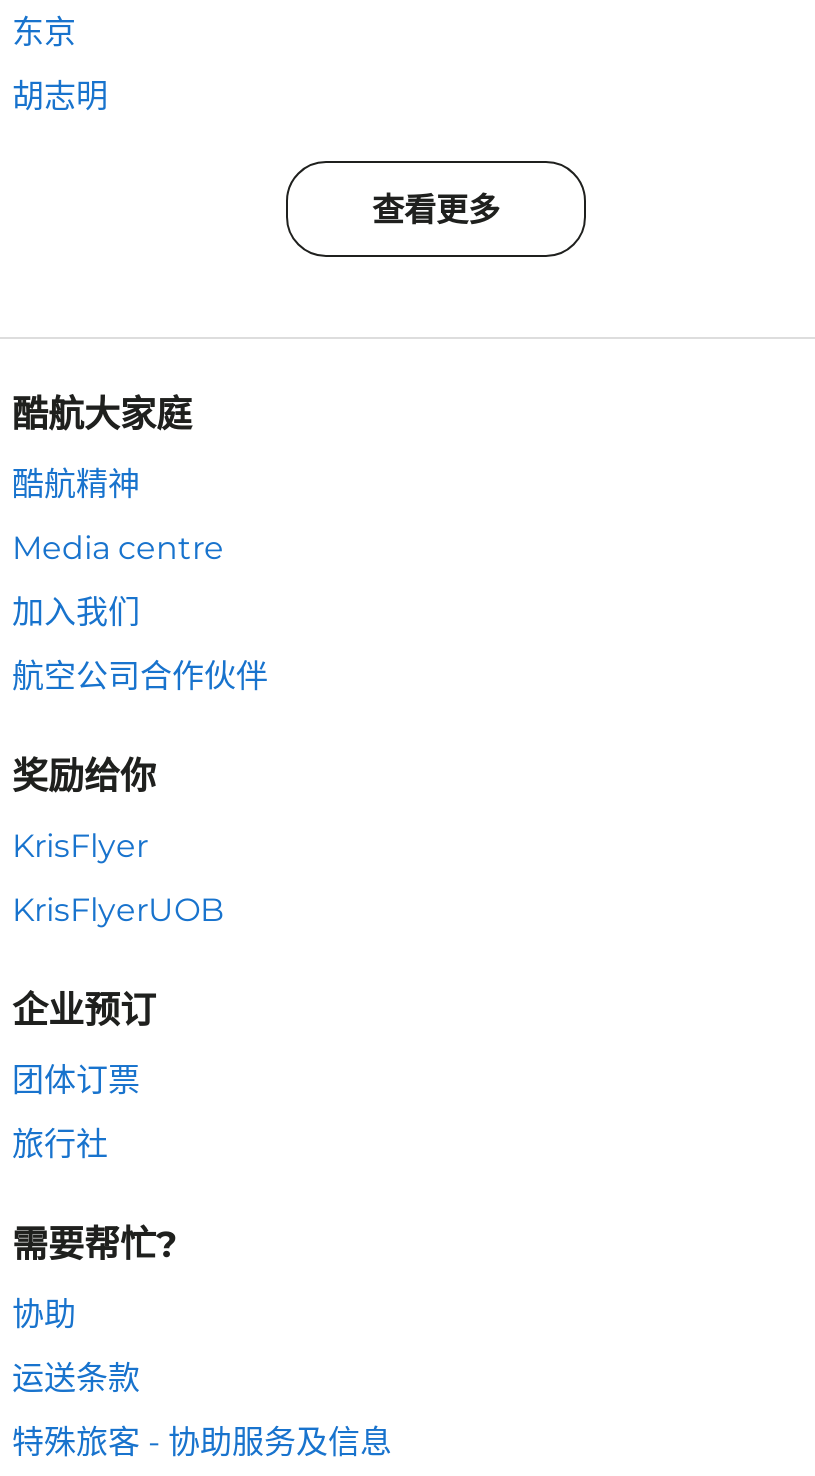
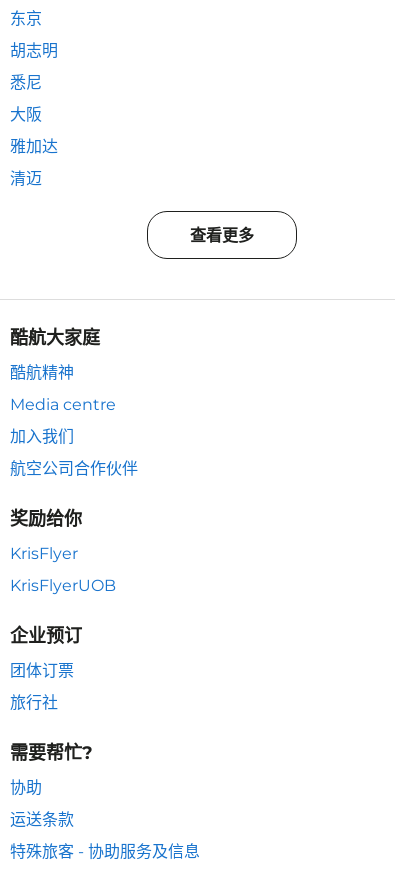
+ 悉尼
+ 大阪
+ 雅加达
+ 清迈
